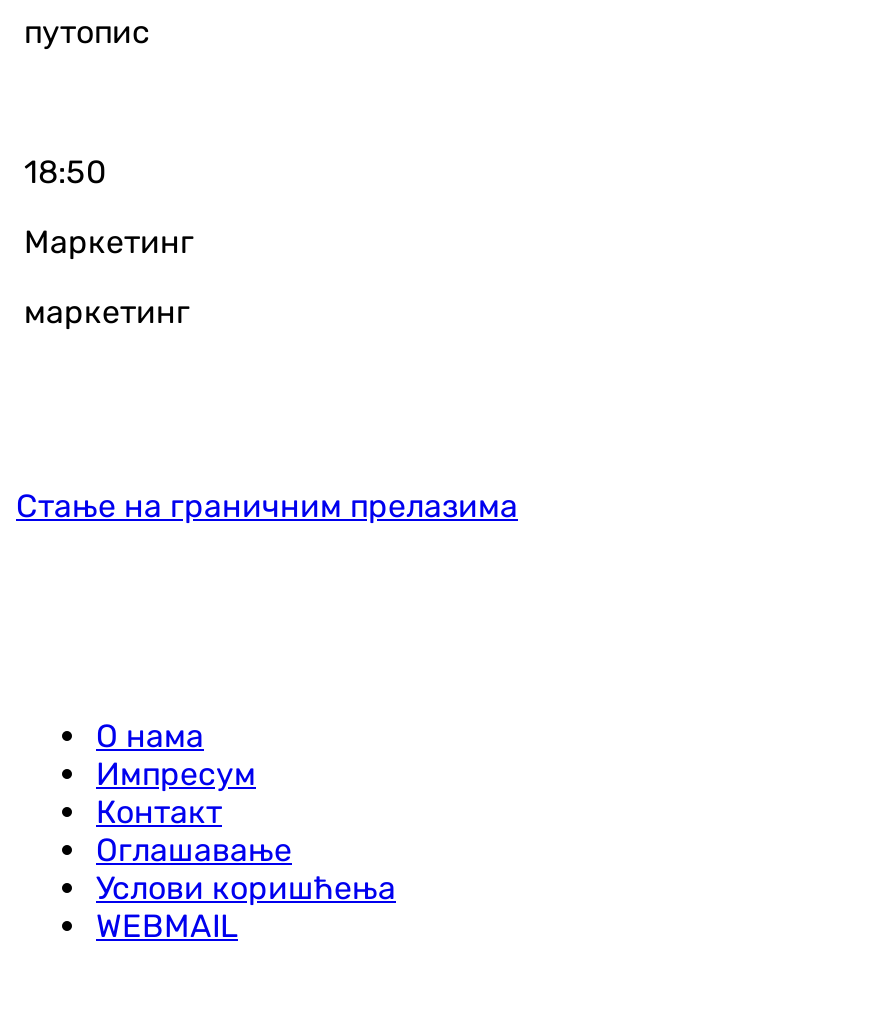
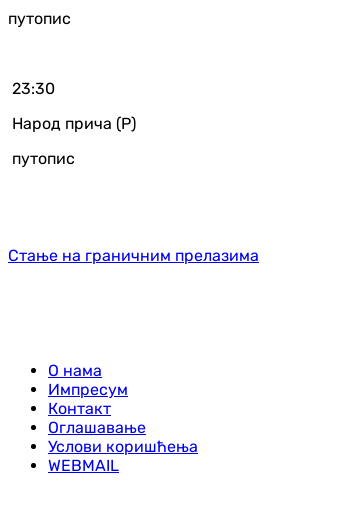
- 18:50
+ 23:30

- Маркетинг
+ Народ прича (Р)

- маркетинг
+ путопис
